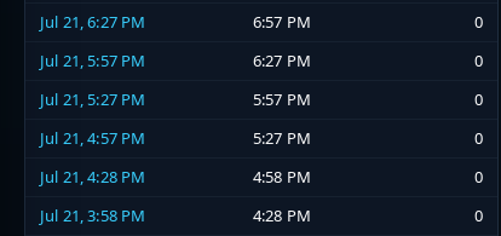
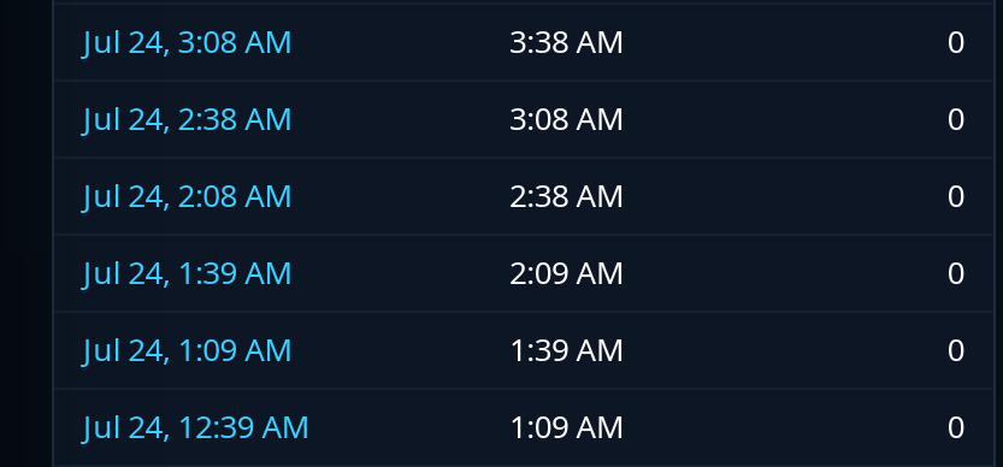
- Jul 21, 6:27 PM
- 6:57 PM
+ Jul 24, 3:08 AM
+ 3:38 AM

- Jul 21, 5:57 PM
- 6:27 PM
+ Jul 24, 2:38 AM
+ 3:08 AM

- Jul 21, 5:27 PM
- 5:57 PM
+ Jul 24, 2:08 AM
+ 2:38 AM

- Jul 21, 4:57 PM
- 5:27 PM
+ Jul 24, 1:39 AM
+ 2:09 AM

- Jul 21, 4:28 PM
- 4:58 PM
+ Jul 24, 1:09 AM
+ 1:39 AM

- Jul 21, 3:58 PM
- 4:28 PM
+ Jul 24, 12:39 AM
+ 1:09 AM
